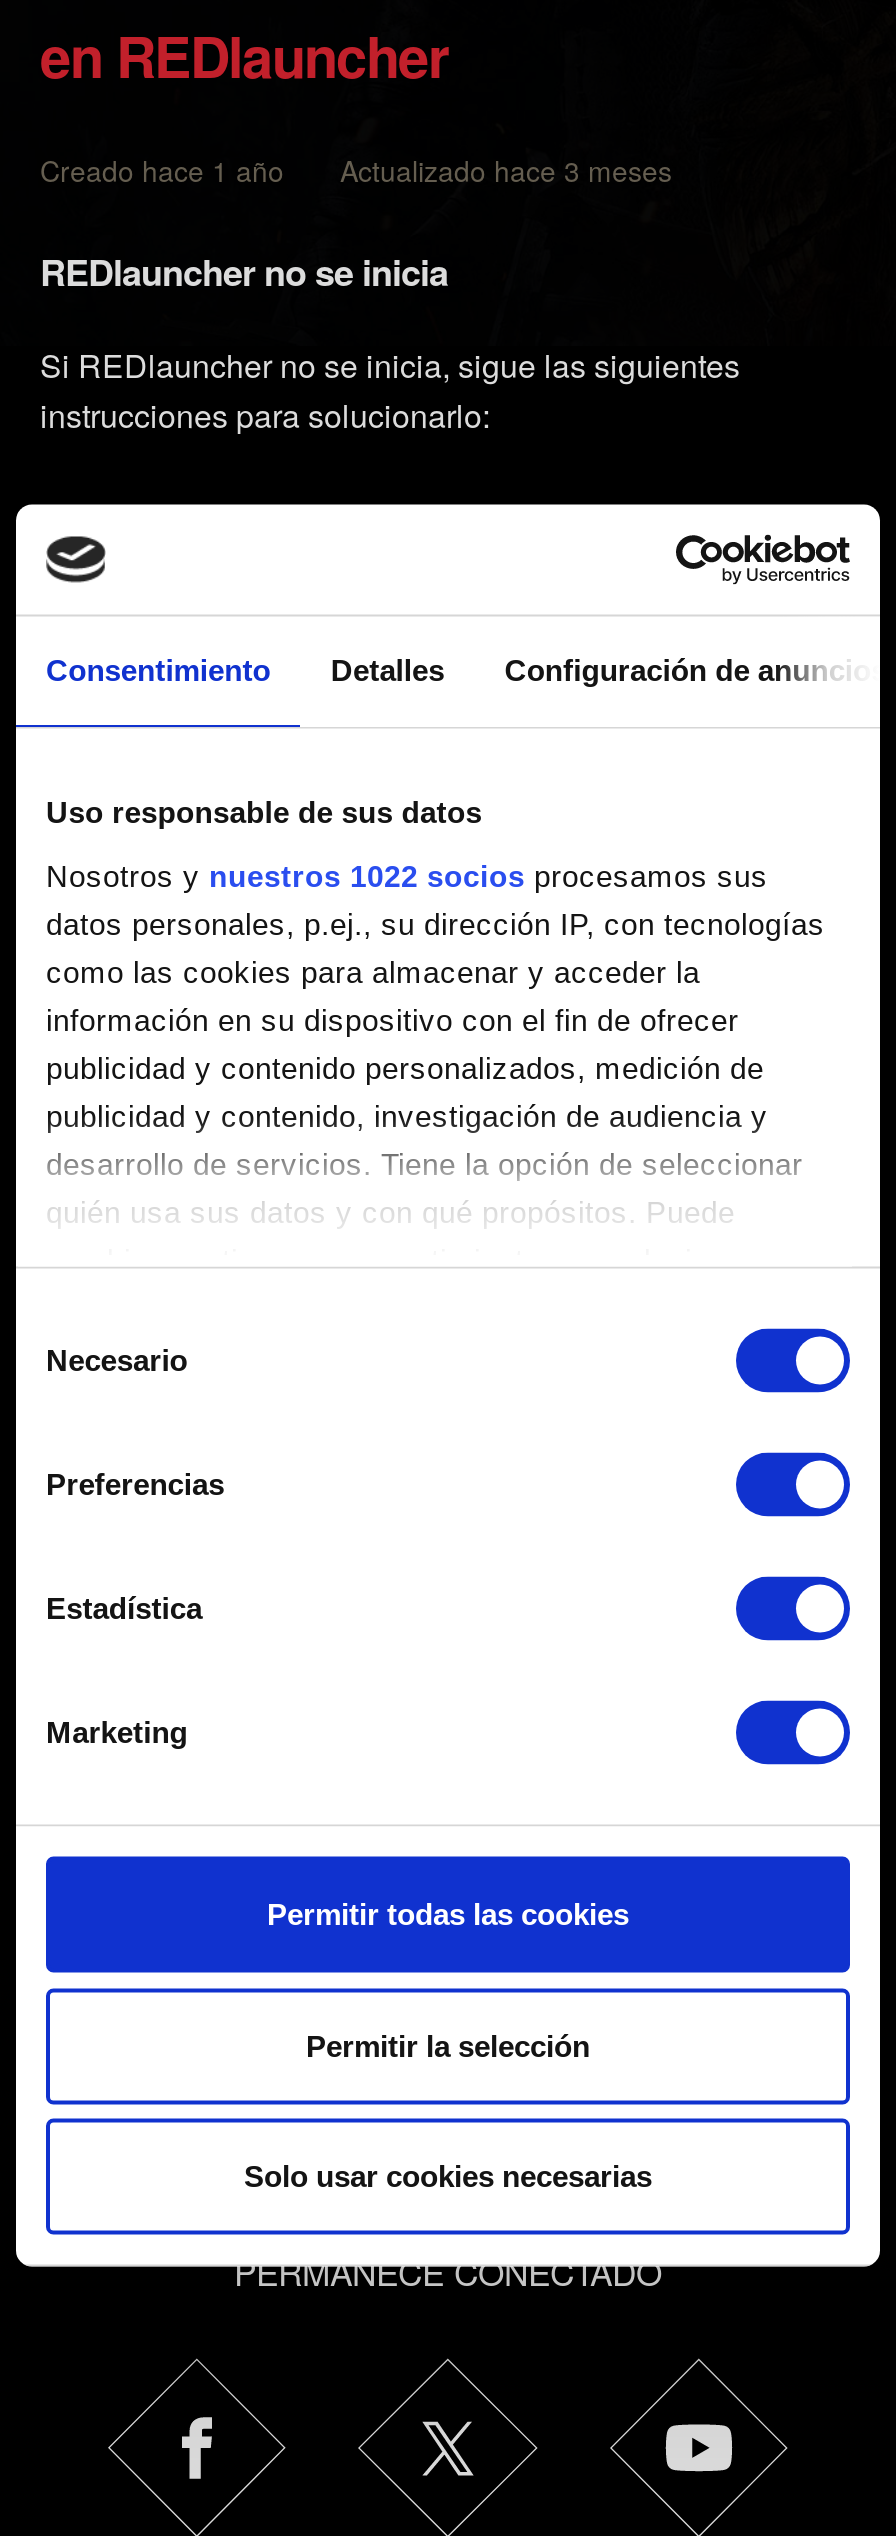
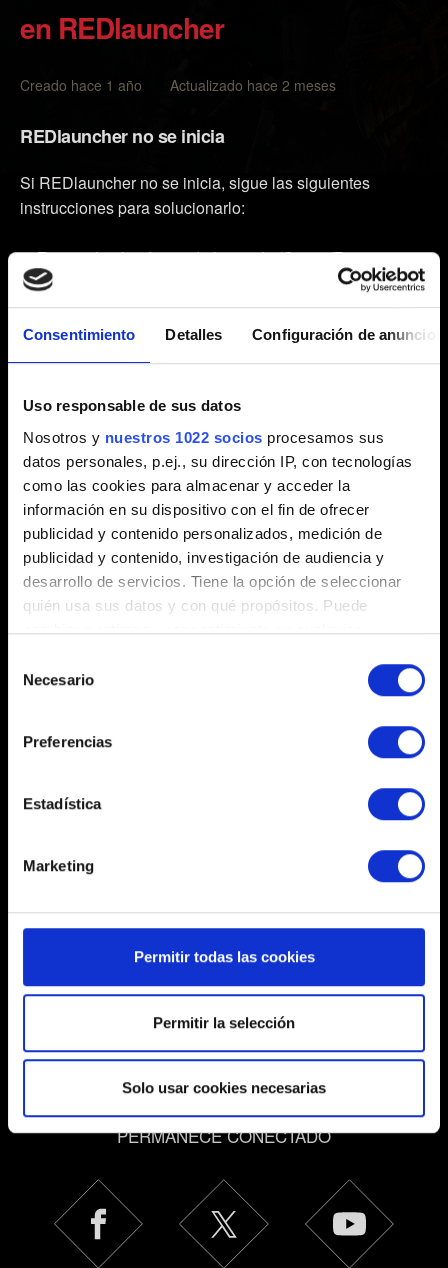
- Creado hace 1 año Actualizado hace 3 meses
+ Creado hace 1 año Actualizado hace 2 meses
